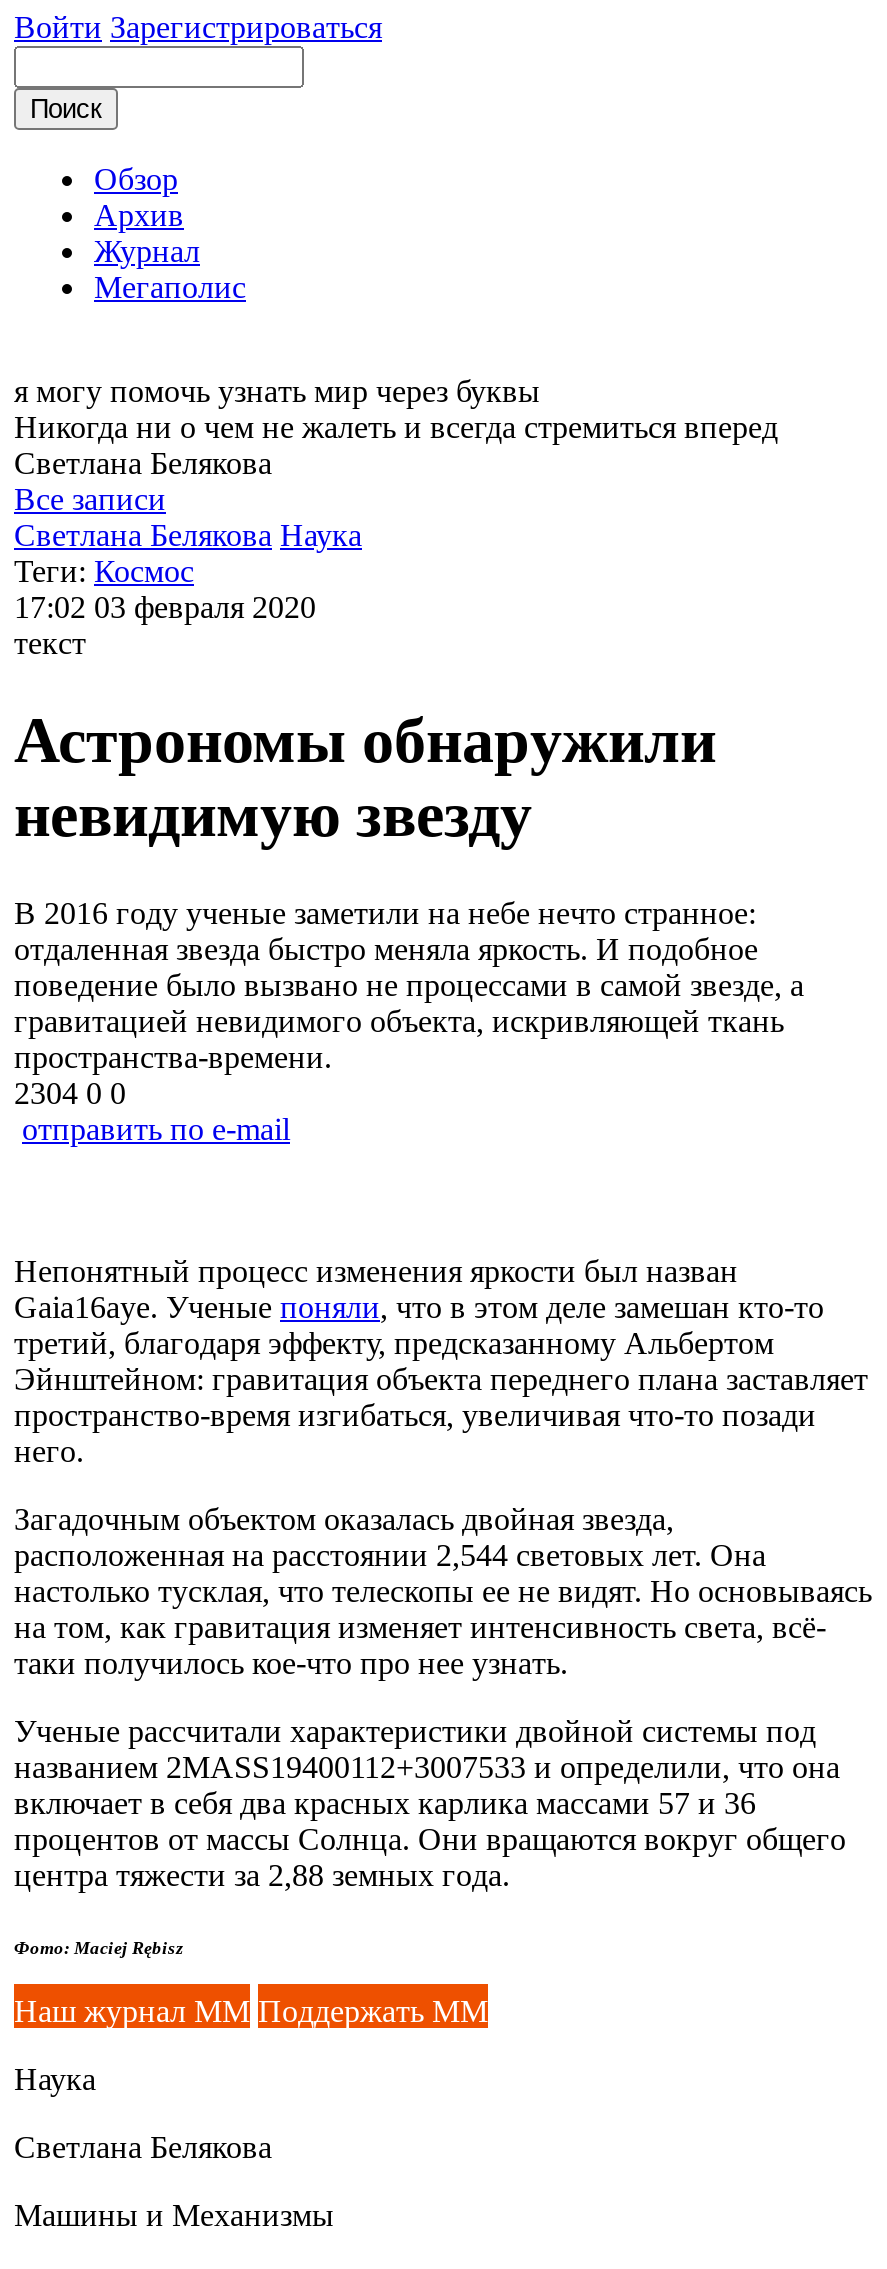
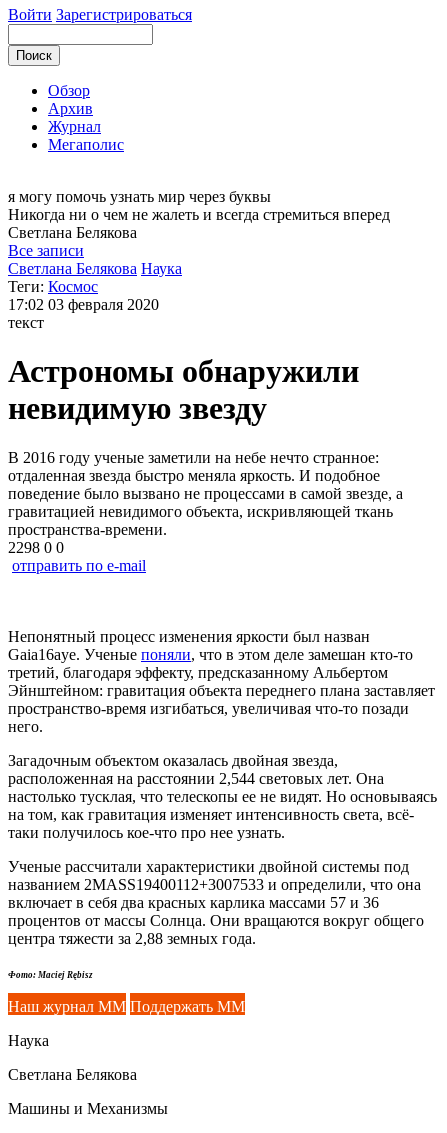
- 2304 0 0
+ 2298 0 0
